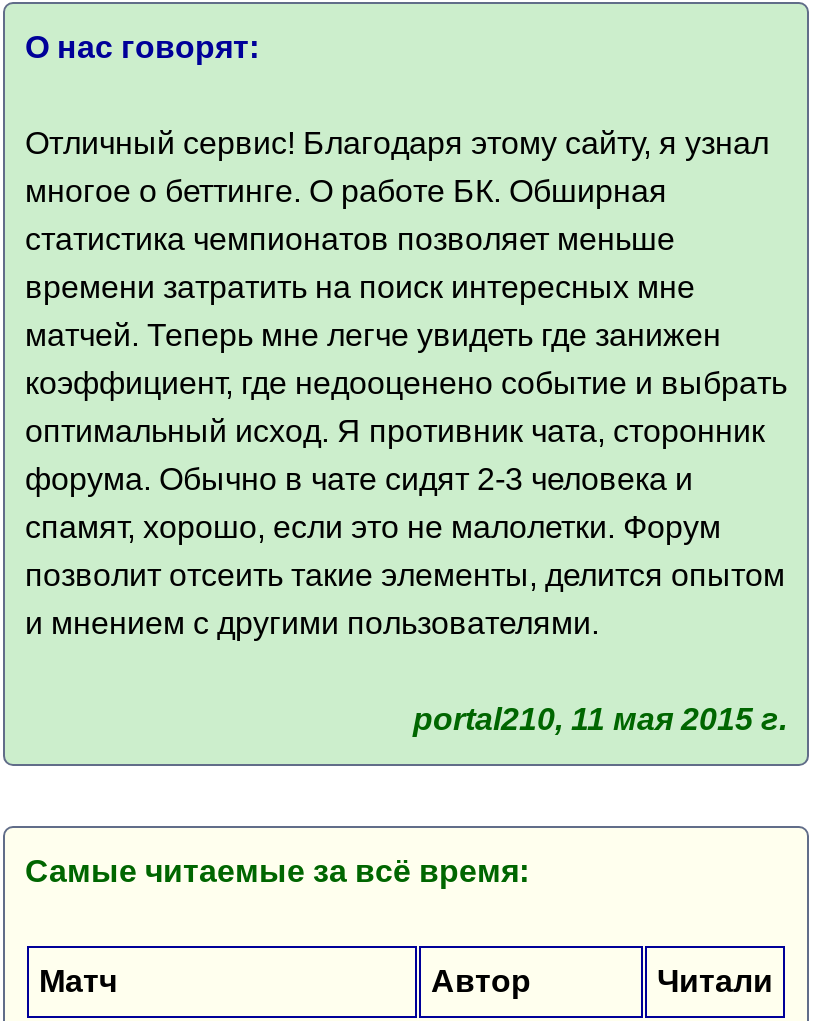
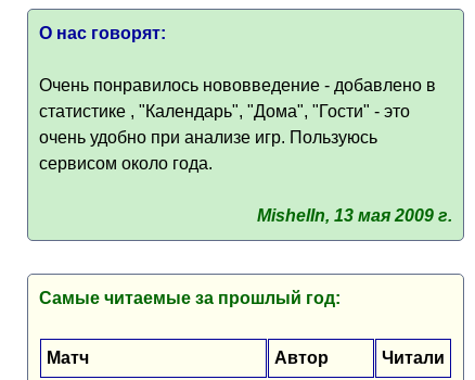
- Отличный сервис! Благодаря этому сайту, я узнал
- многое о беттинге. О работе БК. Обширная
- статистика чемпионатов позволяет меньше
- времени затратить на поиск интересных мне
- матчей. Теперь мне легче увидеть где занижен
- коэффициент, где недооценено событие и выбрать
- оптимальный исход. Я противник чата, сторонник
- форума. Обычно в чате сидят 2-3 человека и
- спамят, хорошо, если это не малолетки. Форум
- позволит отсеить такие элементы, делится опытом
- и мнением с другими пользователями.
+ Очень понравилось нововведение - добавлено в
+ статистике , "Календарь", "Дома", "Гости" - это
+ очень удобно при анализе игр. Пользуюсь
+ сервисом около года.

- portal210, 11 мая 2015 г.
+ MishelIn, 13 мая 2009 г.

- Самые читаемые за всё время:
+ Самые читаемые за прошлый год:
